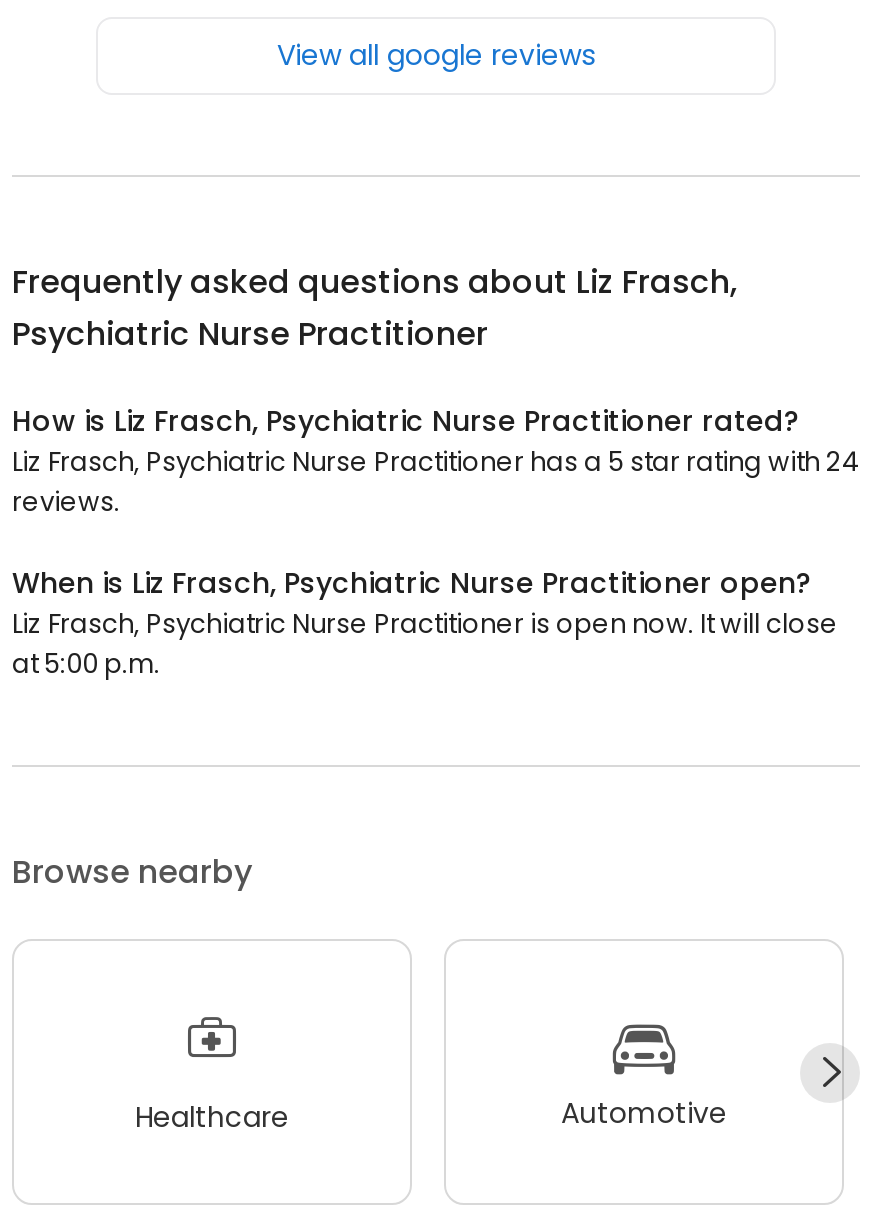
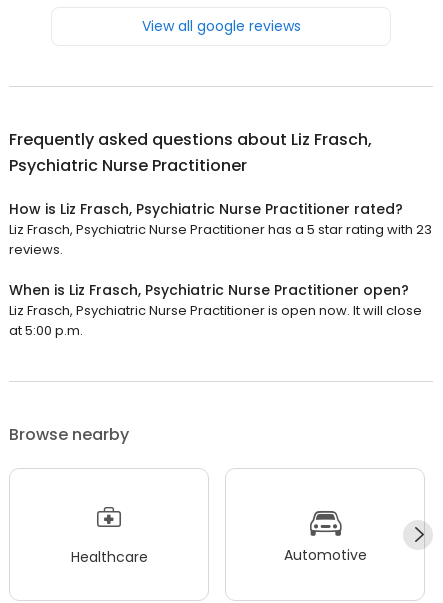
- Liz Frasch, Psychiatric Nurse Practitioner has a 5 star rating with 24
+ Liz Frasch, Psychiatric Nurse Practitioner has a 5 star rating with 23
